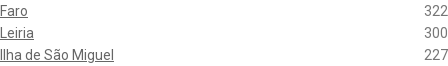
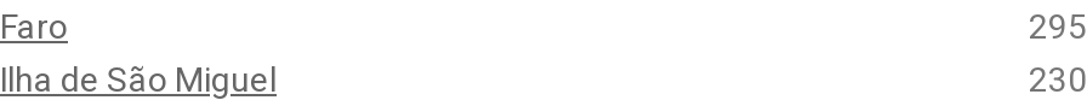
- 322
- Leiria
- 300
+ 295

- 227
+ 230
